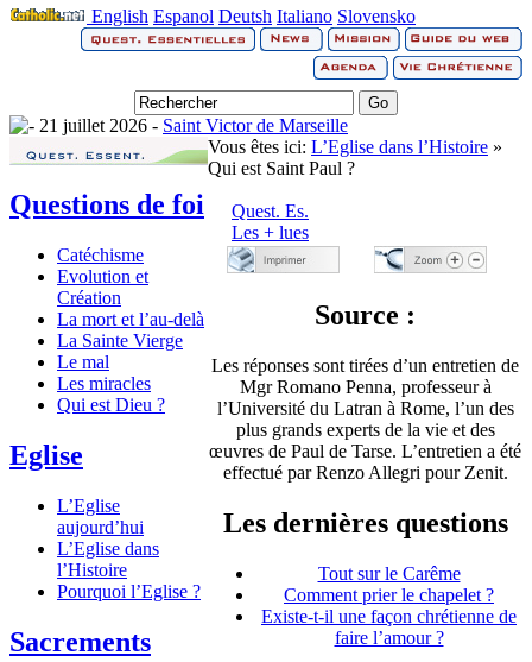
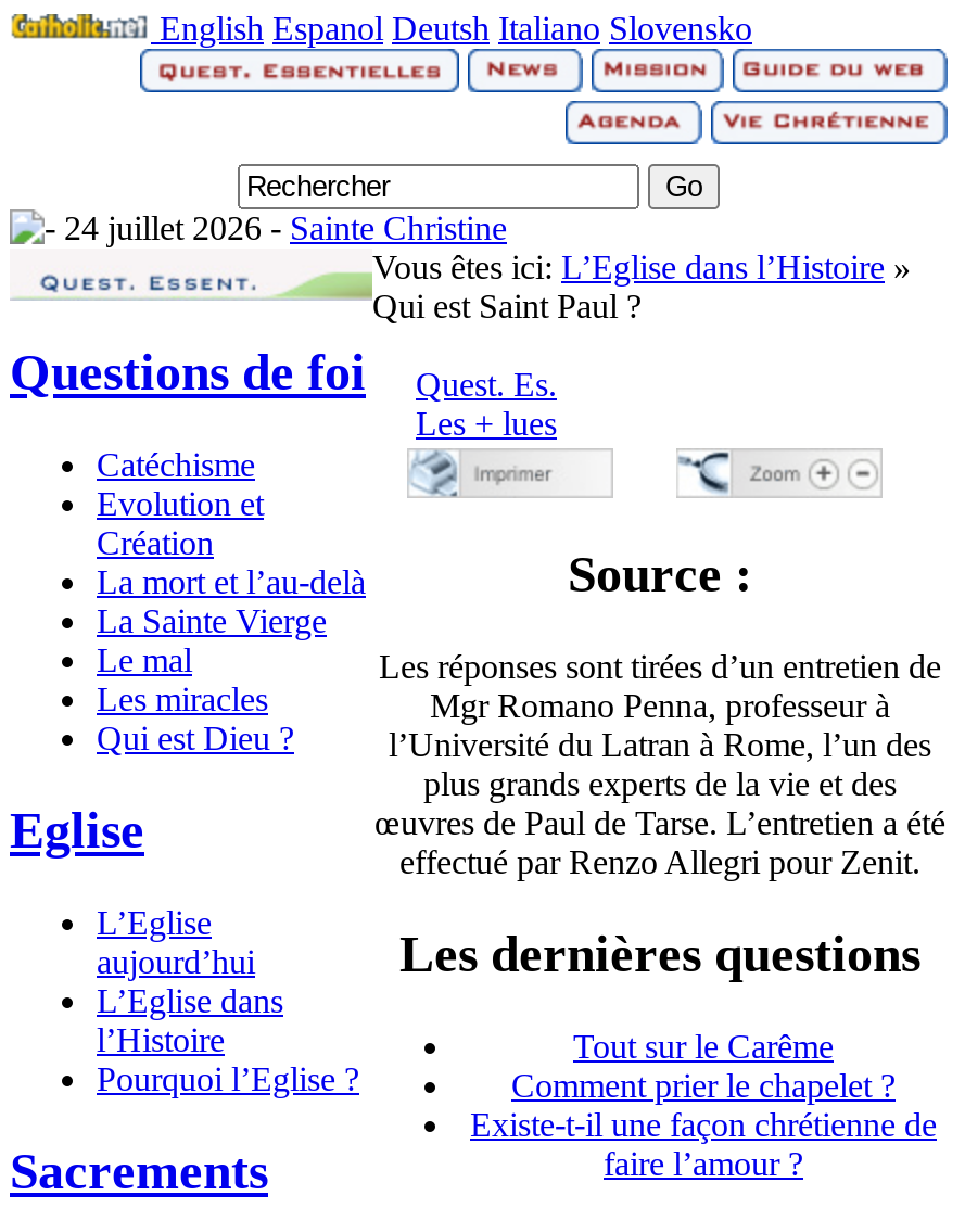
- 21 juillet 2026 -Saint Victor de Marseille
+ 24 juillet 2026 -Sainte Christine
